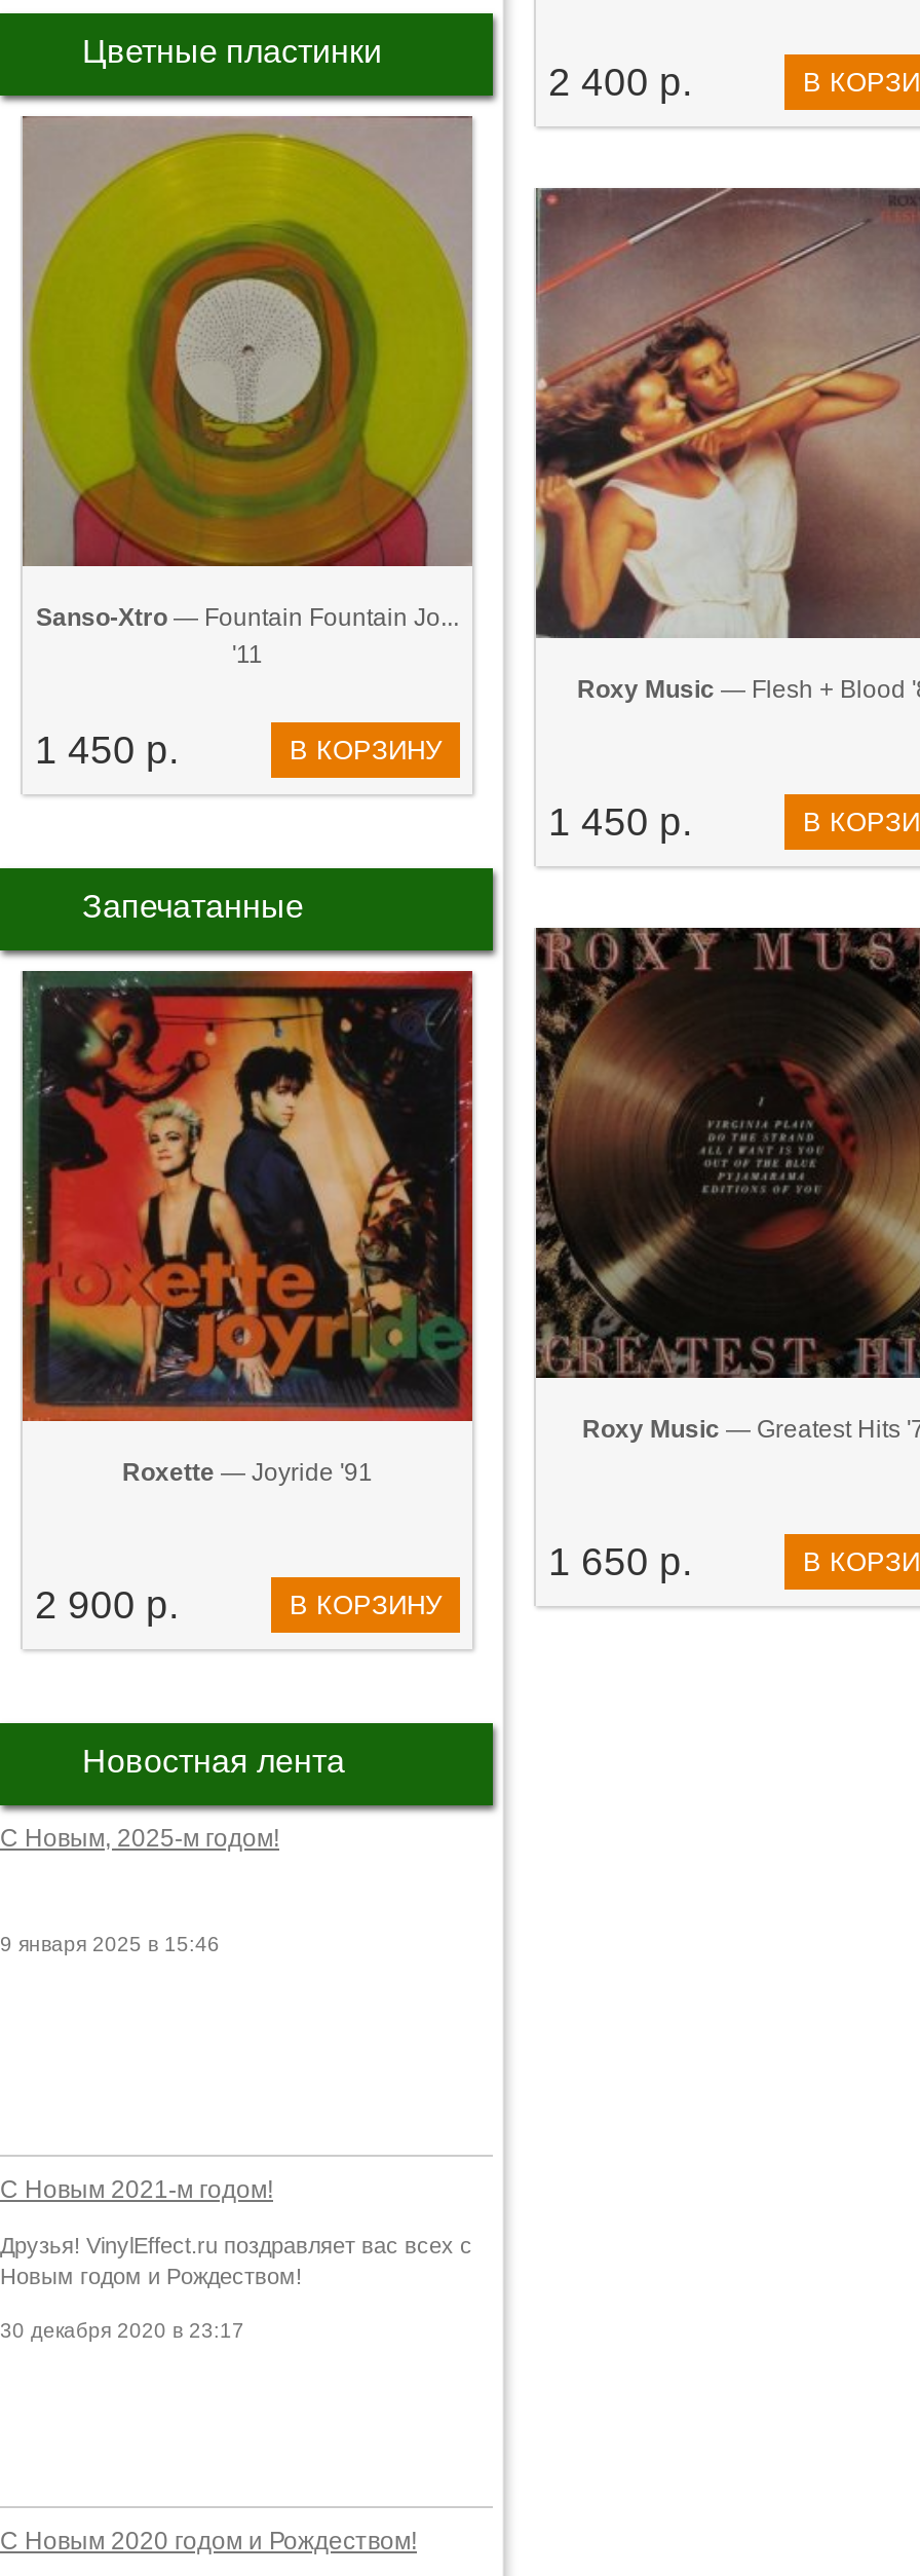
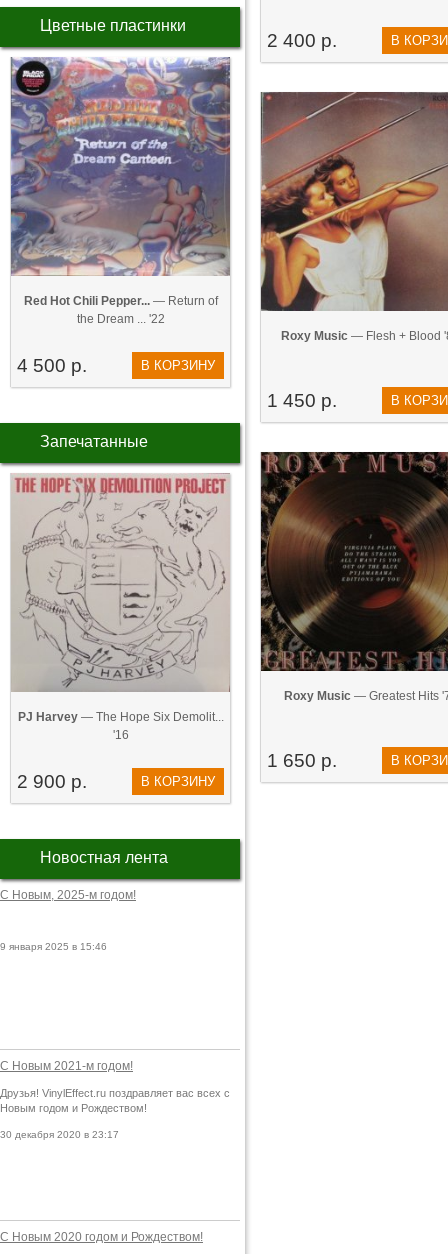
- [image]
- Sanso-Xtro — Fountain Fountain Jo...
- '11
+ [image]
+ Red Hot Chili Pepper... — Return of
+ the Dream ... '22

- 1 450 р.
+ 4 500 р.

- [image]
- Roxette — Joyride '91
+ [image]
+ PJ Harvey — The Hope Six Demolit...
+ '16
